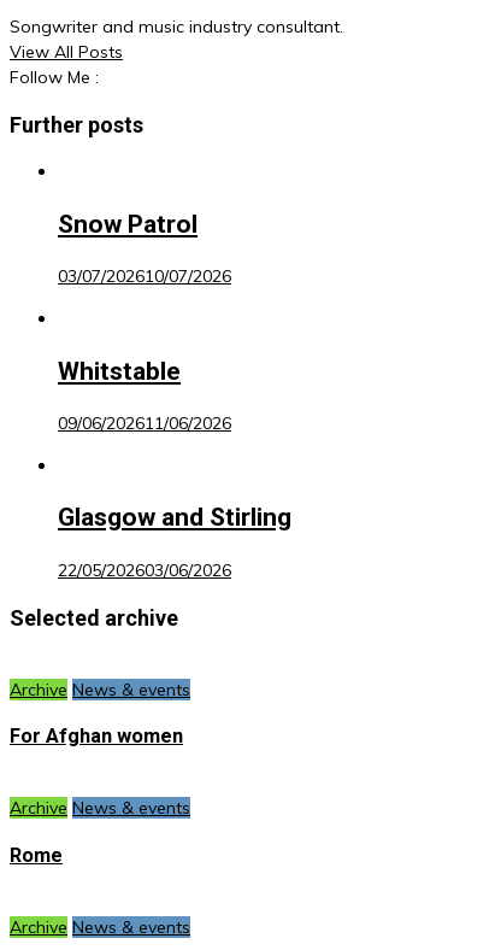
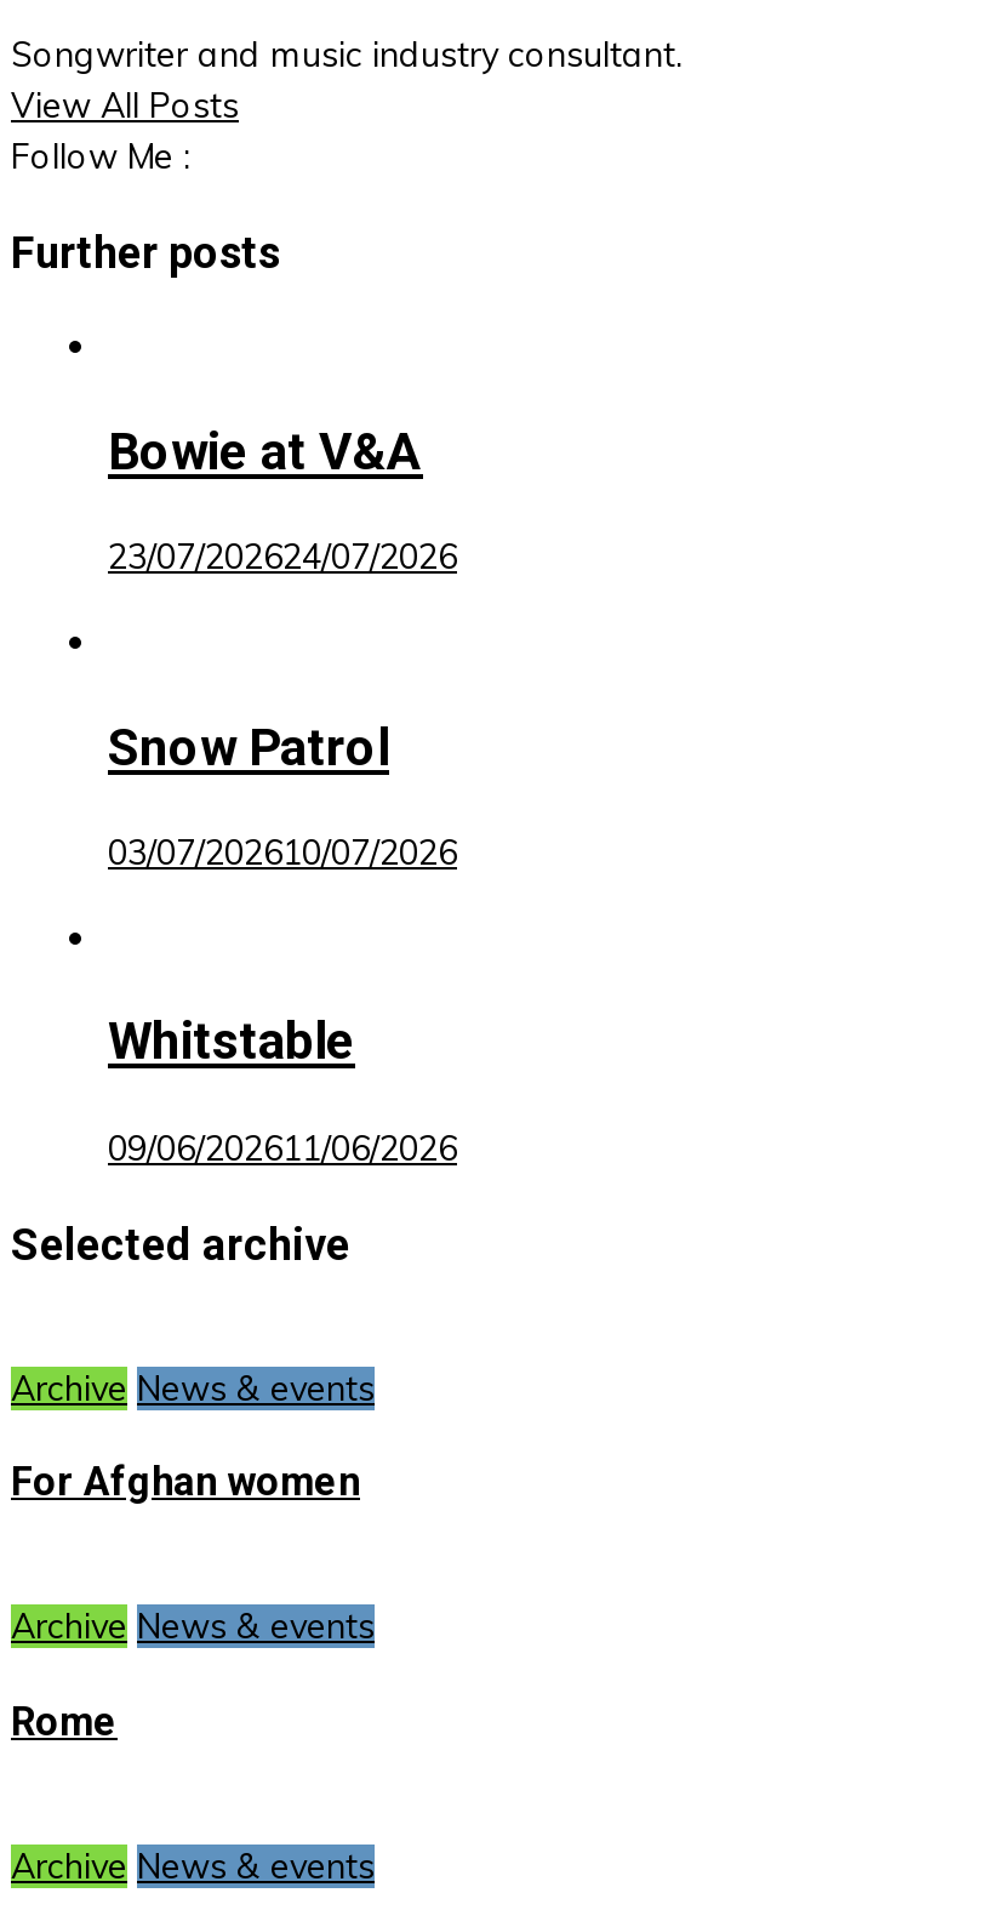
+ Bowie at V&A
+ 23/07/202624/07/2026

moved down: Snow Patrol | 03/07/202610/07/2026 | Whitstable | 09/06/202611/06/2026

- Glasgow and Stirling
- 22/05/202603/06/2026
